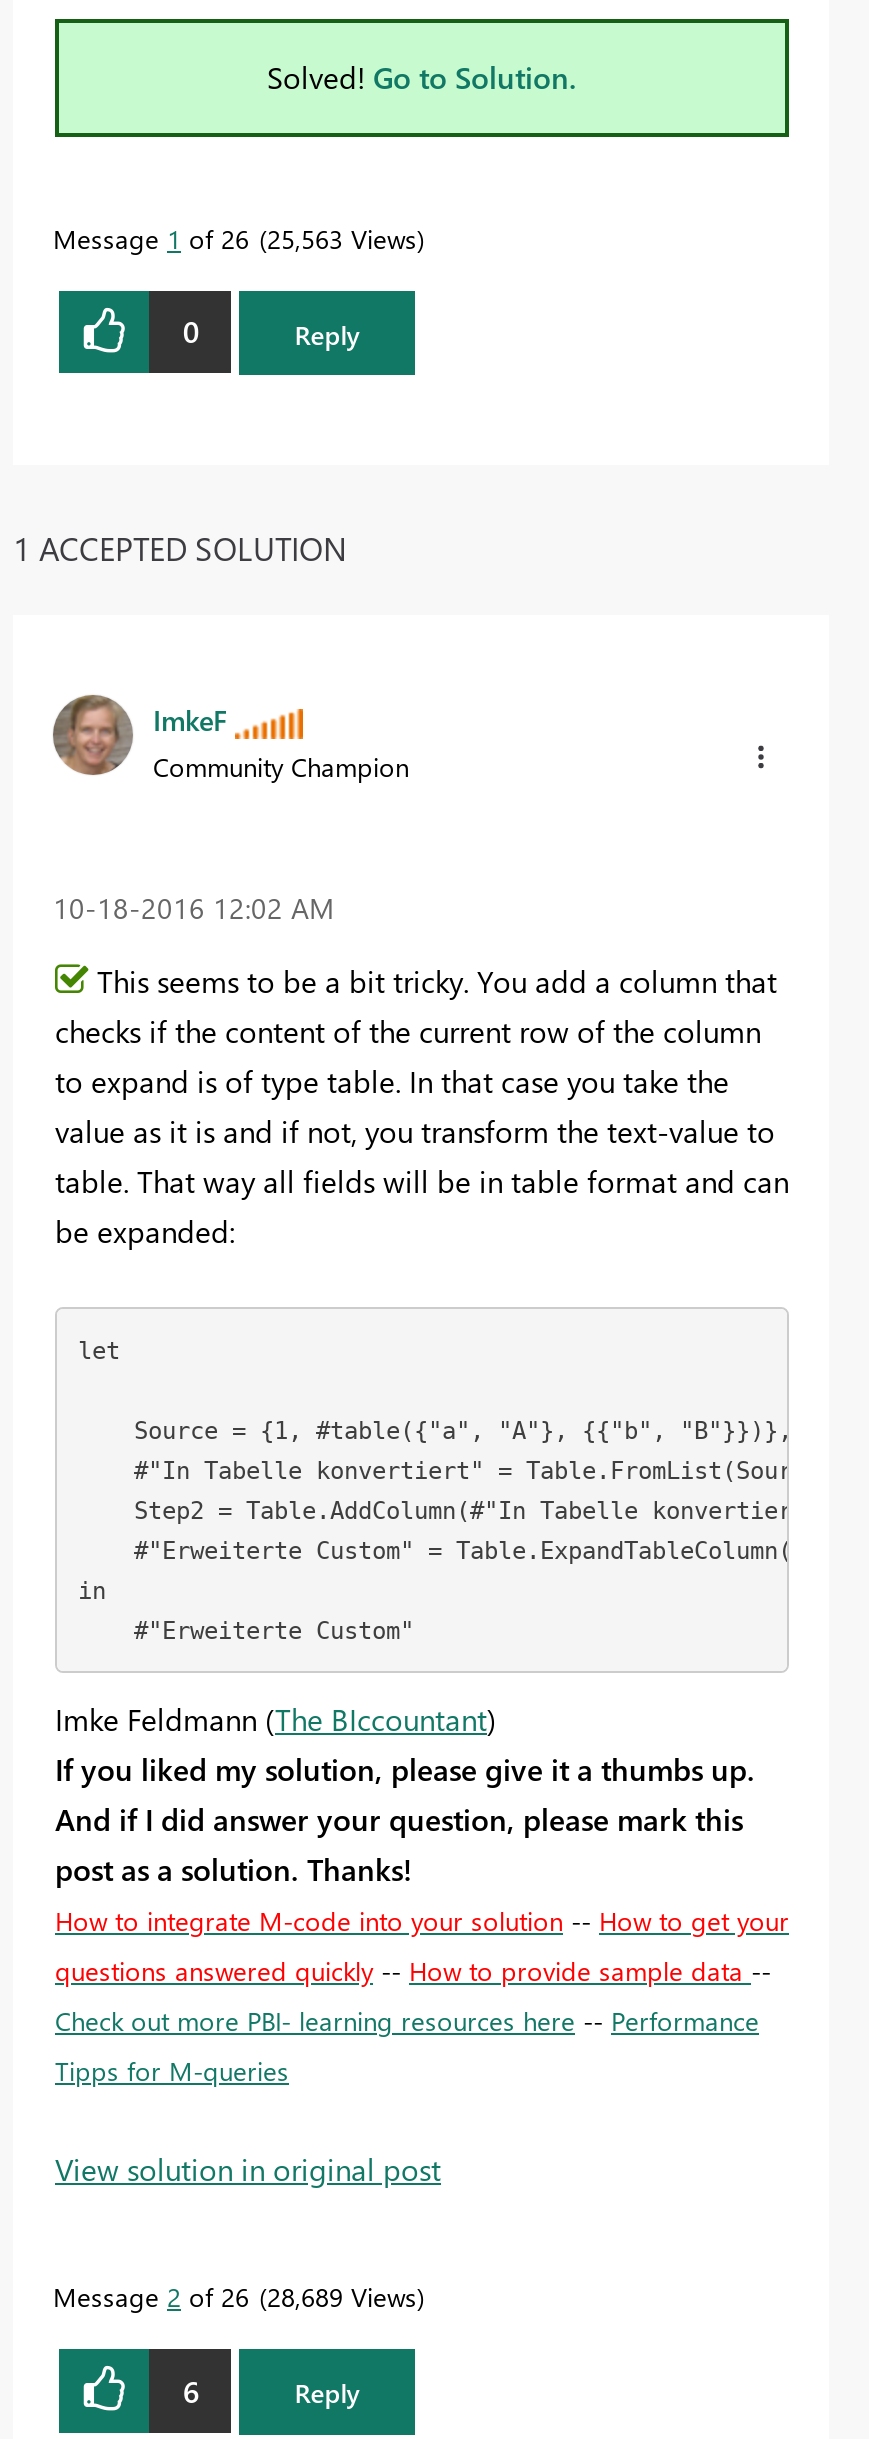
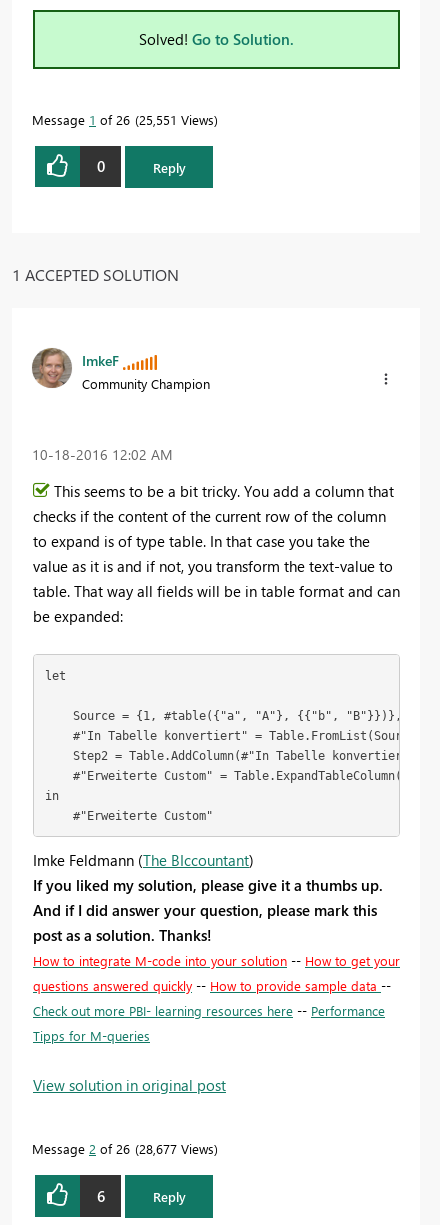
- Message 1 of 26 25,563 Views
+ Message 1 of 26 25,551 Views

- Message 2 of 26 28,689 Views
+ Message 2 of 26 28,677 Views
